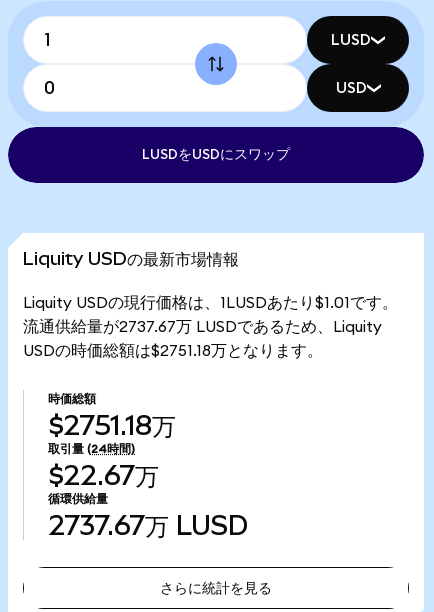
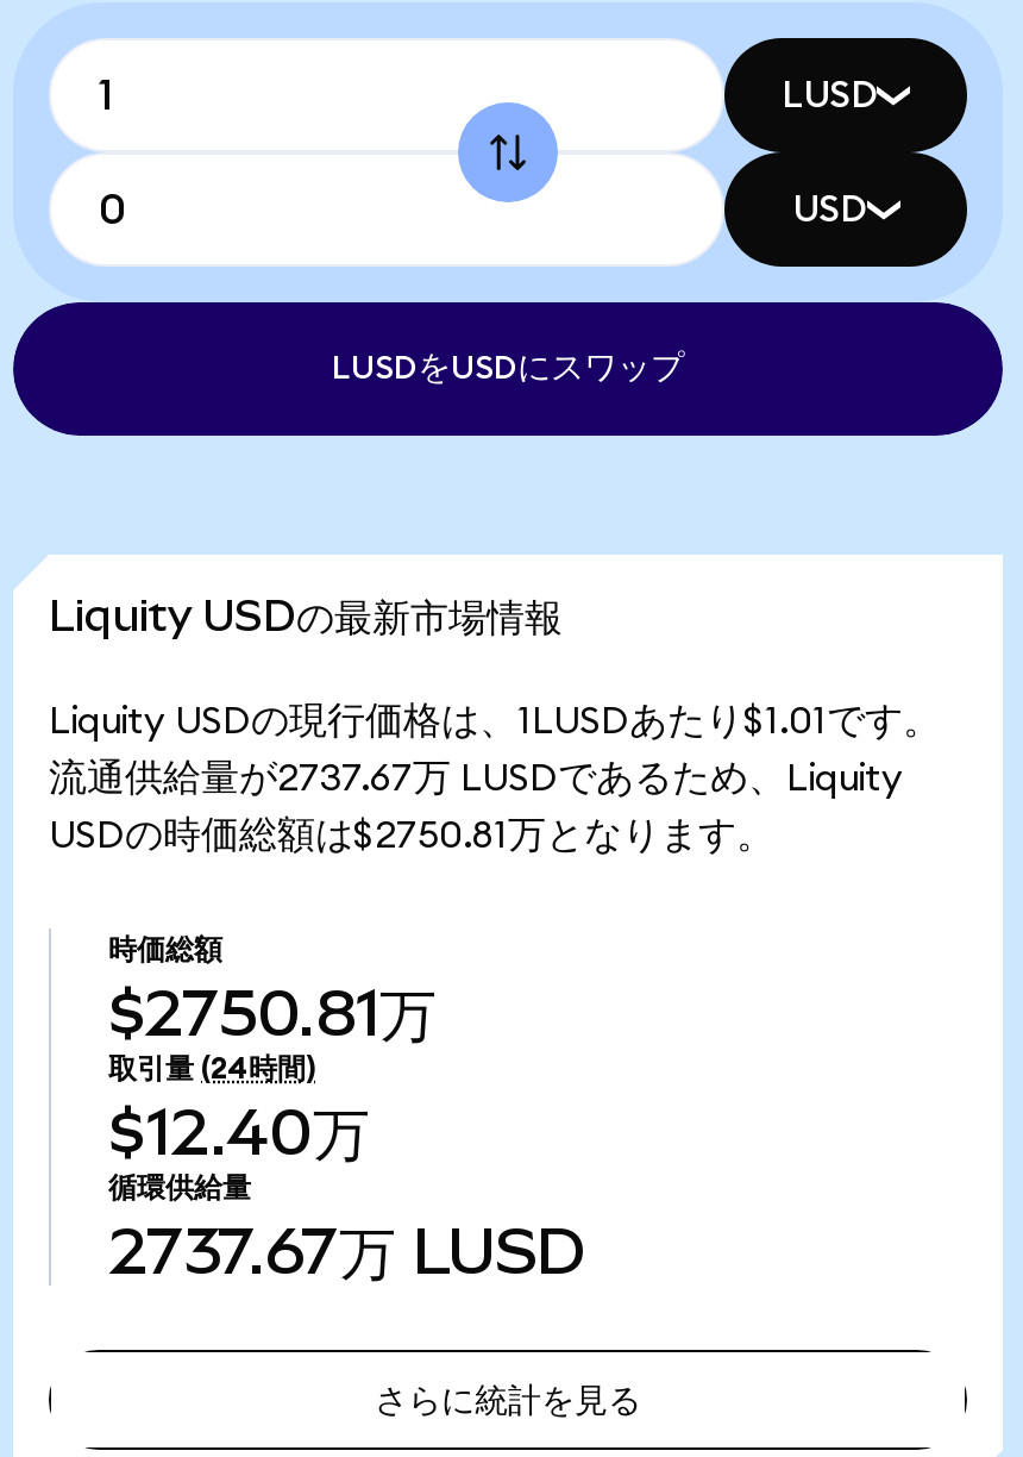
- USDの時価総額は$2751.18万となります。
+ USDの時価総額は$2750.81万となります。

- $2751.18万
+ $2750.81万

- $22.67万
+ $12.40万
